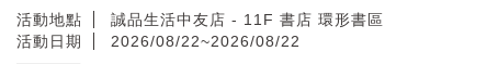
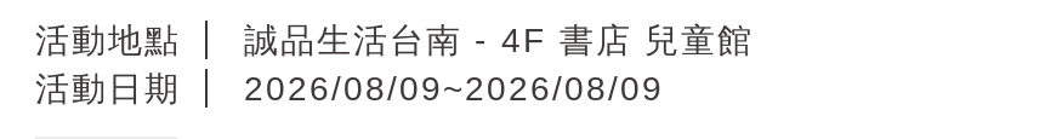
- 誠品生活中友店 - 11F 書店 環形書區
+ 誠品生活台南 - 4F 書店 兒童館

- 活動日期 2026/08/22~2026/08/22
+ 活動日期 2026/08/09~2026/08/09
